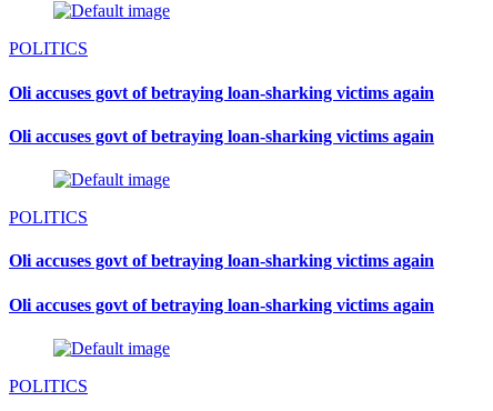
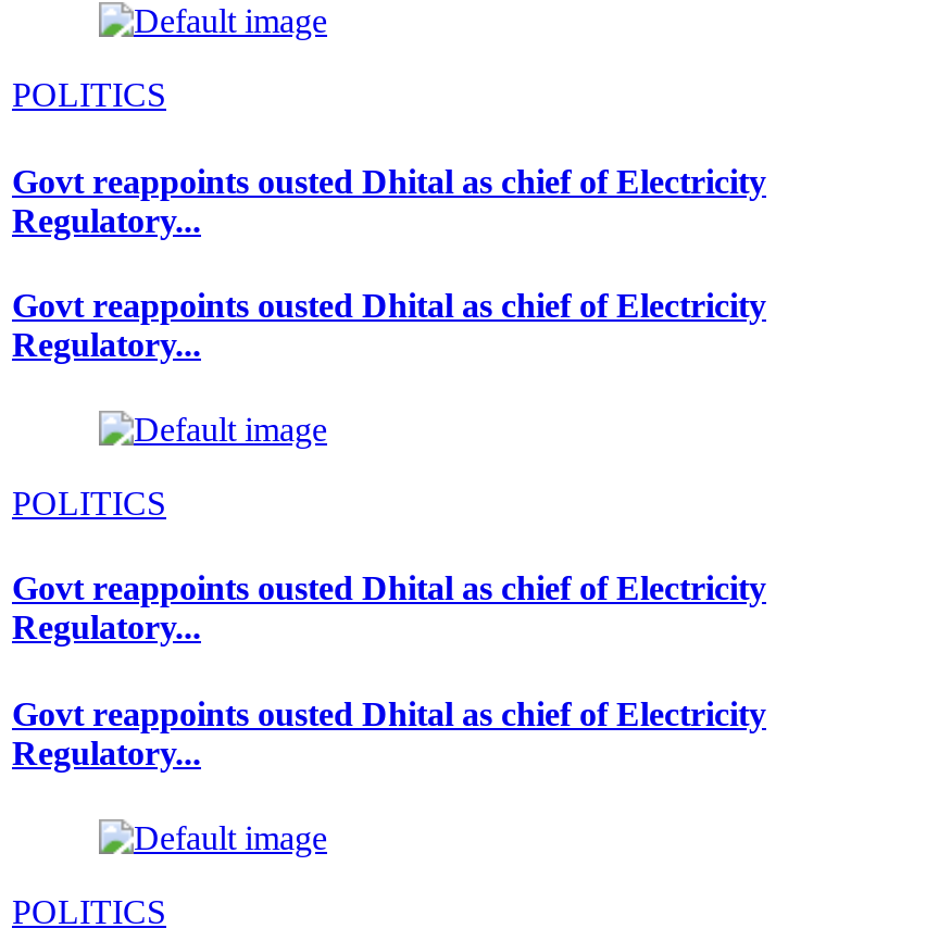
- Oli accuses govt of betraying loan-sharking victims again
+ Govt reappoints ousted Dhital as chief of Electricity
+ Regulatory...

- Oli accuses govt of betraying loan-sharking victims again
+ Govt reappoints ousted Dhital as chief of Electricity
+ Regulatory...

- Oli accuses govt of betraying loan-sharking victims again
+ Govt reappoints ousted Dhital as chief of Electricity
+ Regulatory...

- Oli accuses govt of betraying loan-sharking victims again
+ Govt reappoints ousted Dhital as chief of Electricity
+ Regulatory...
